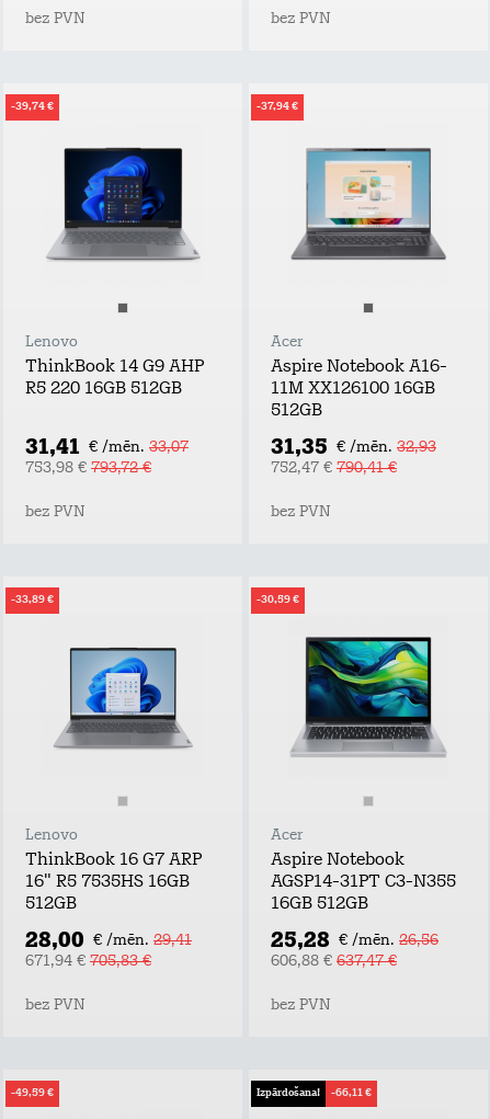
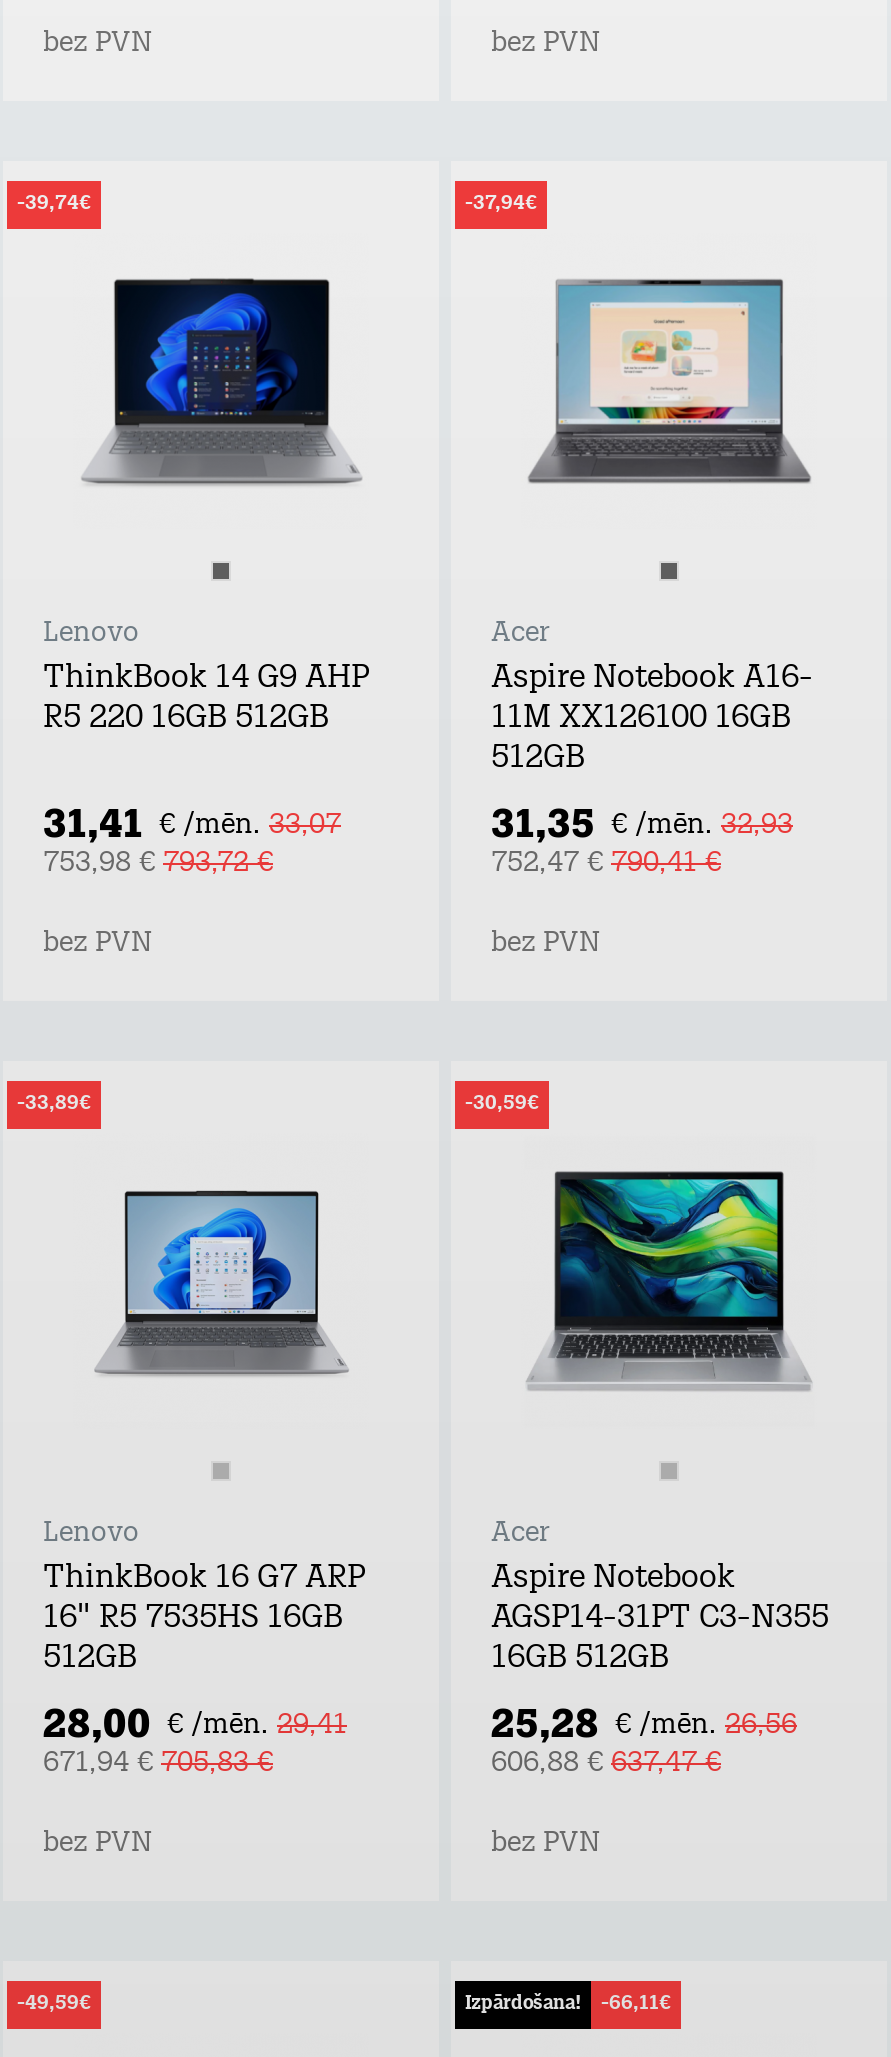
- -39,74 €
+ -39,74€

- -37,94 €
+ -37,94€

- -33,89 €
+ -33,89€

- -30,59 €
+ -30,59€

- -49,59 €
+ -49,59€

- Izpārdošana! -66,11 €
+ Izpārdošana! -66,11€
